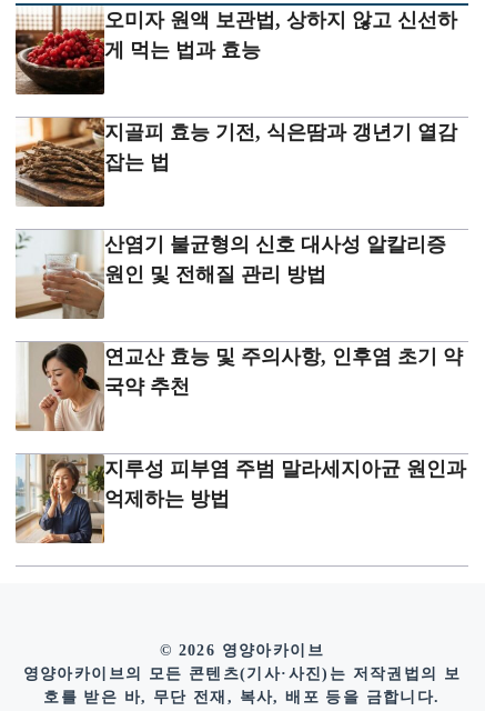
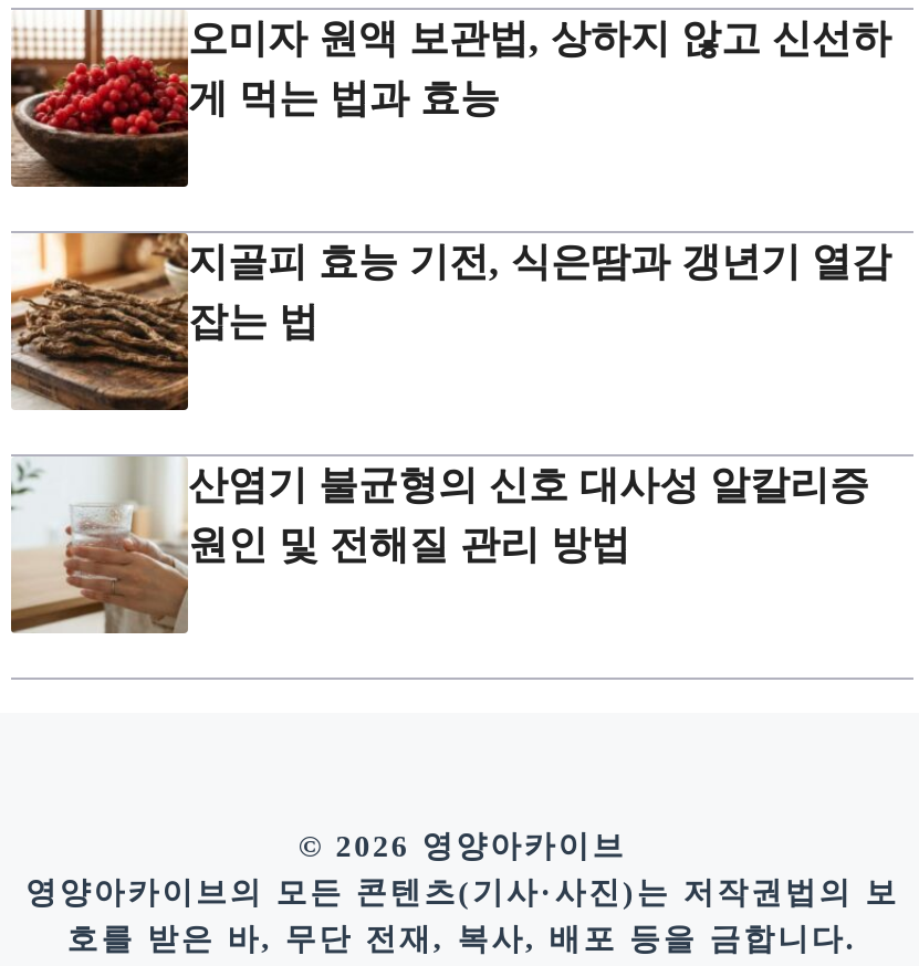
- [image]
- 연교산 효능 및 주의사항, 인후염 초기 약
- 국약 추천

- [image]
- 지루성 피부염 주범 말라세지아균 원인과
- 억제하는 방법
